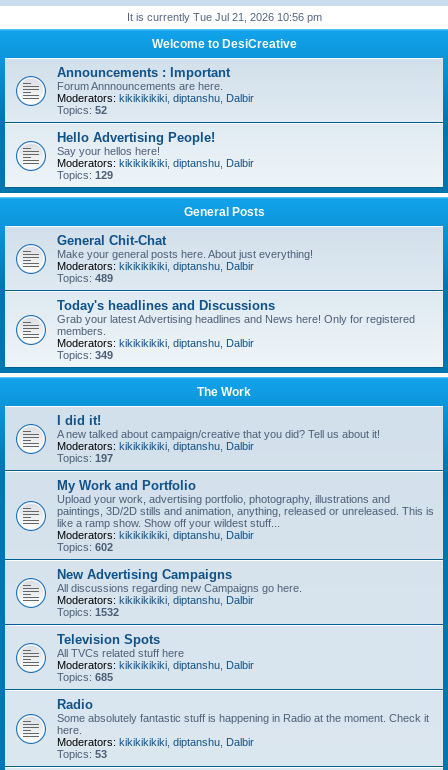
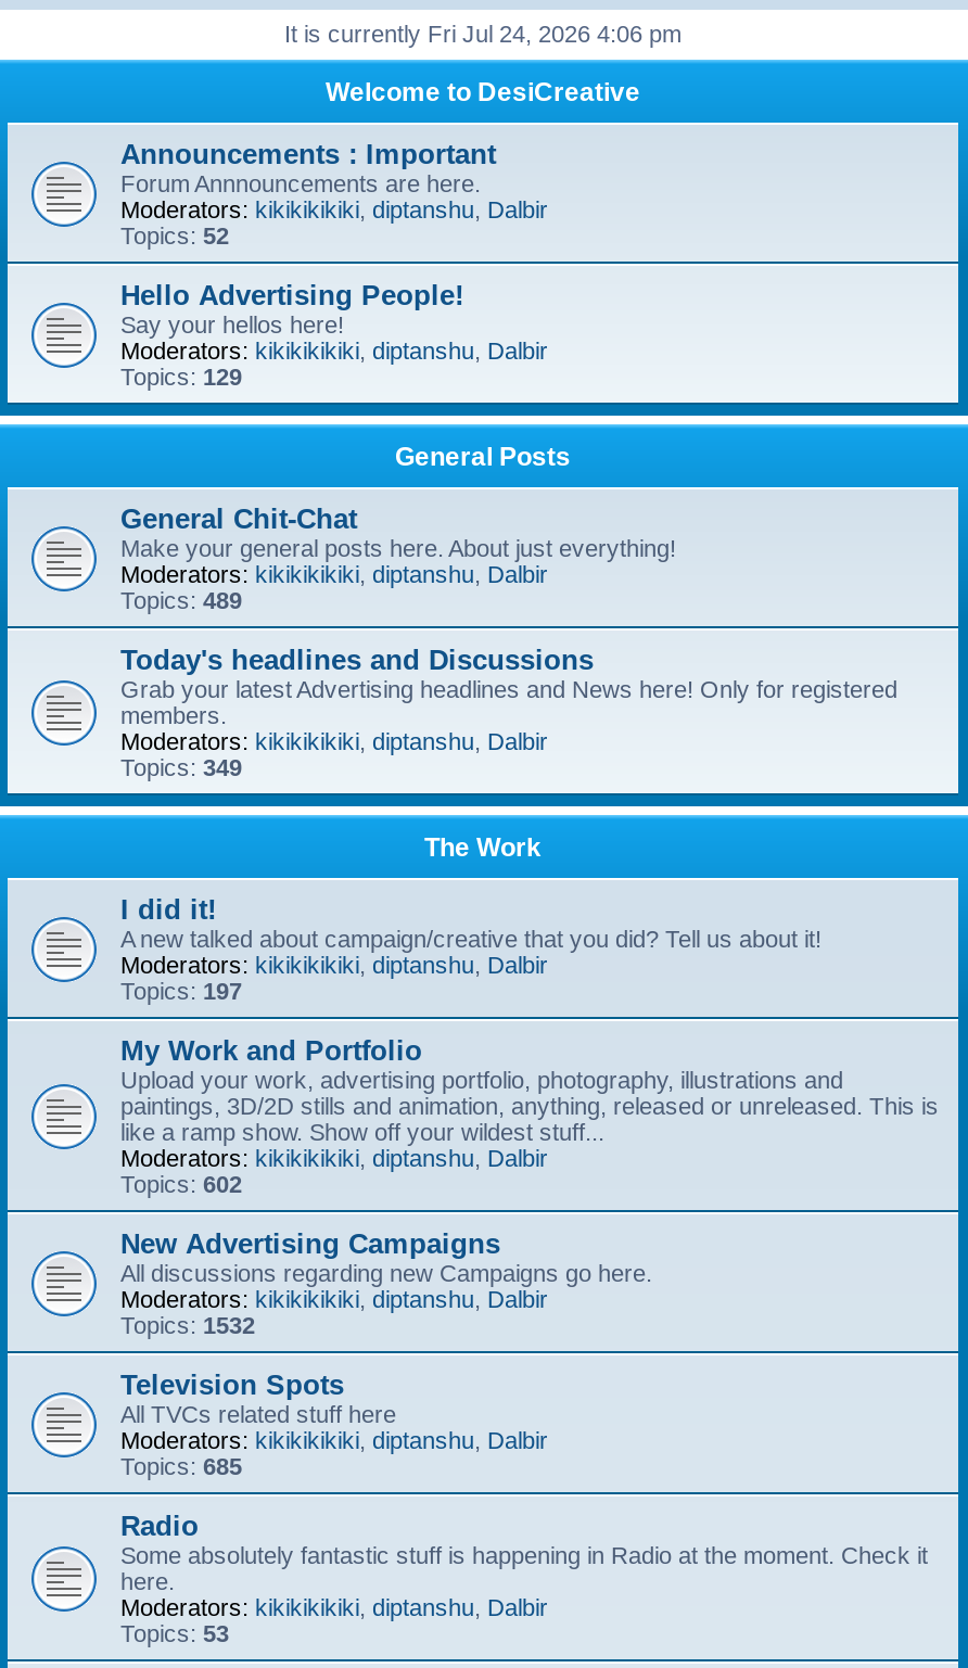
- It is currently Tue Jul 21, 2026 10:56 pm
+ It is currently Fri Jul 24, 2026 4:06 pm
